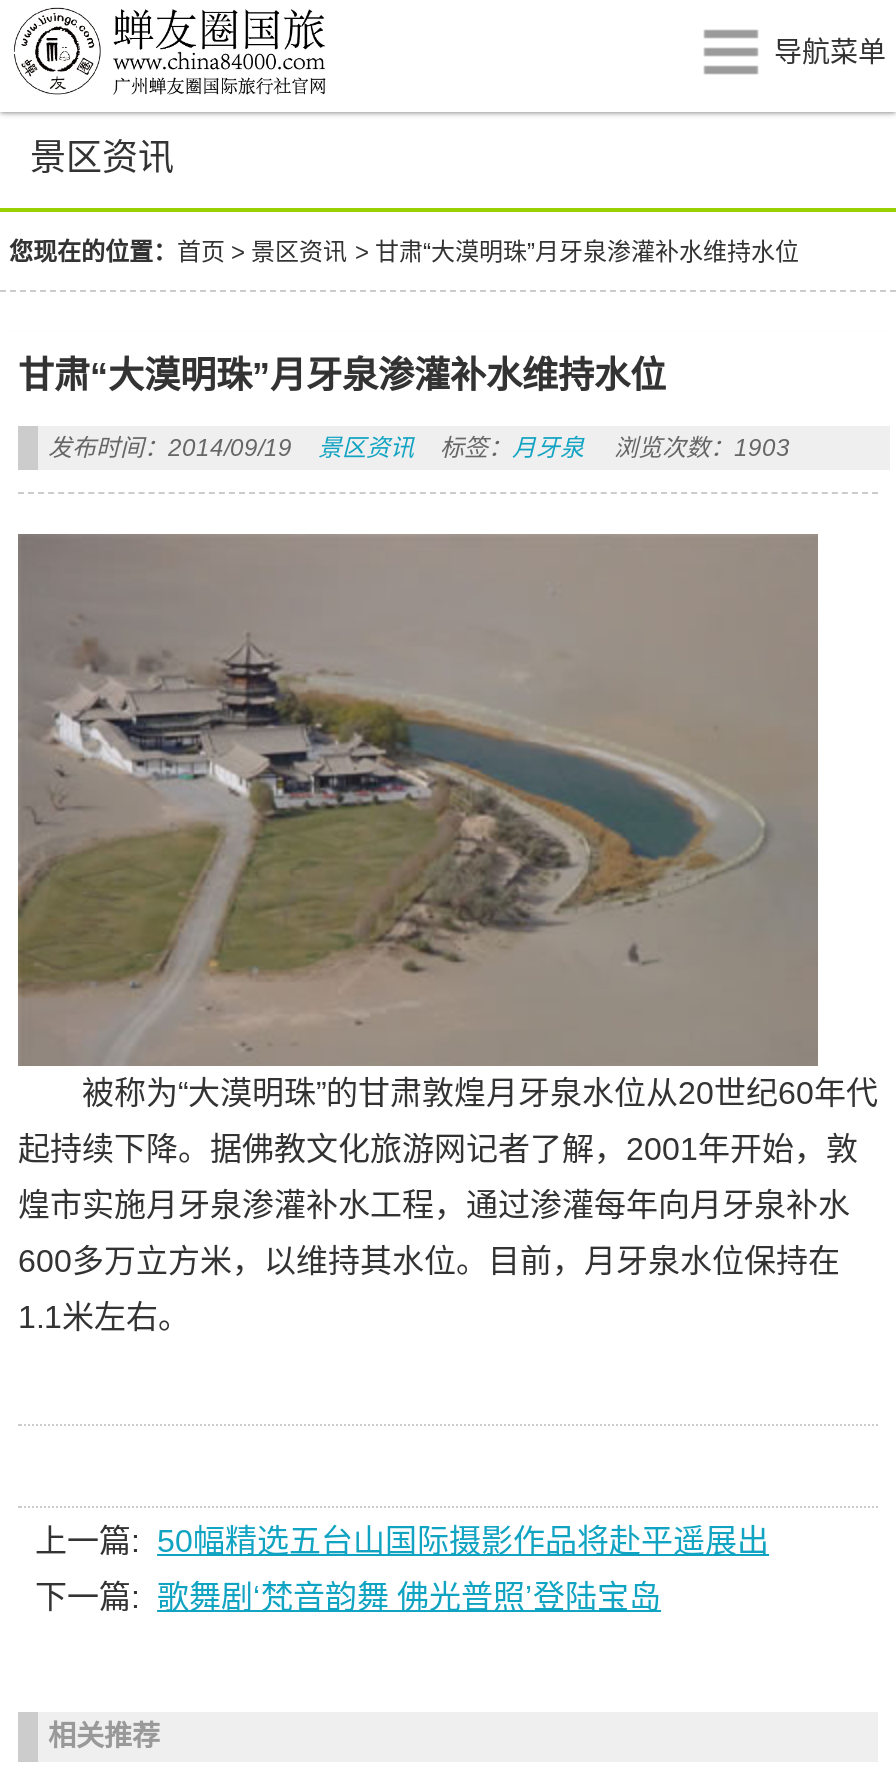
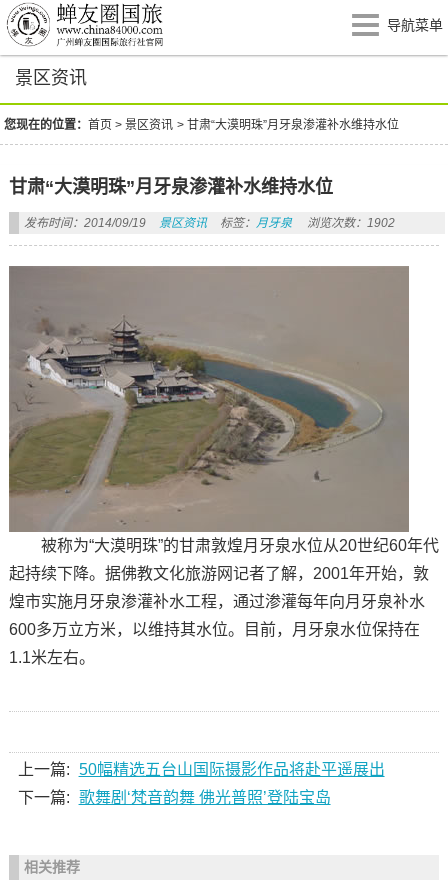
- 浏览次数：1903
+ 浏览次数：1902
